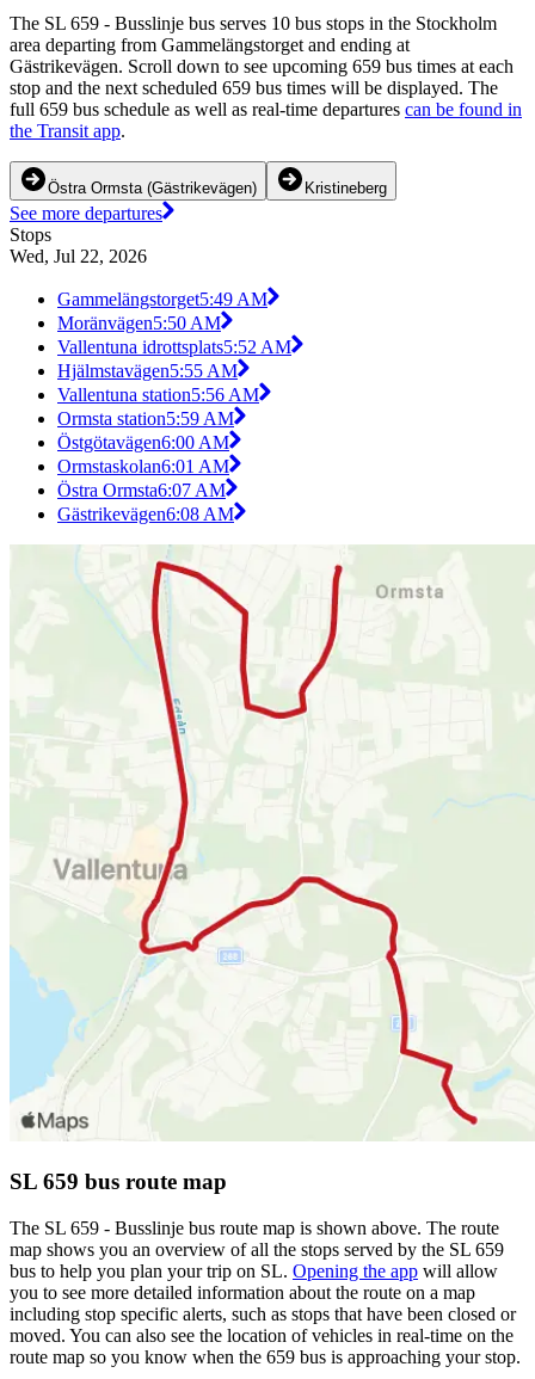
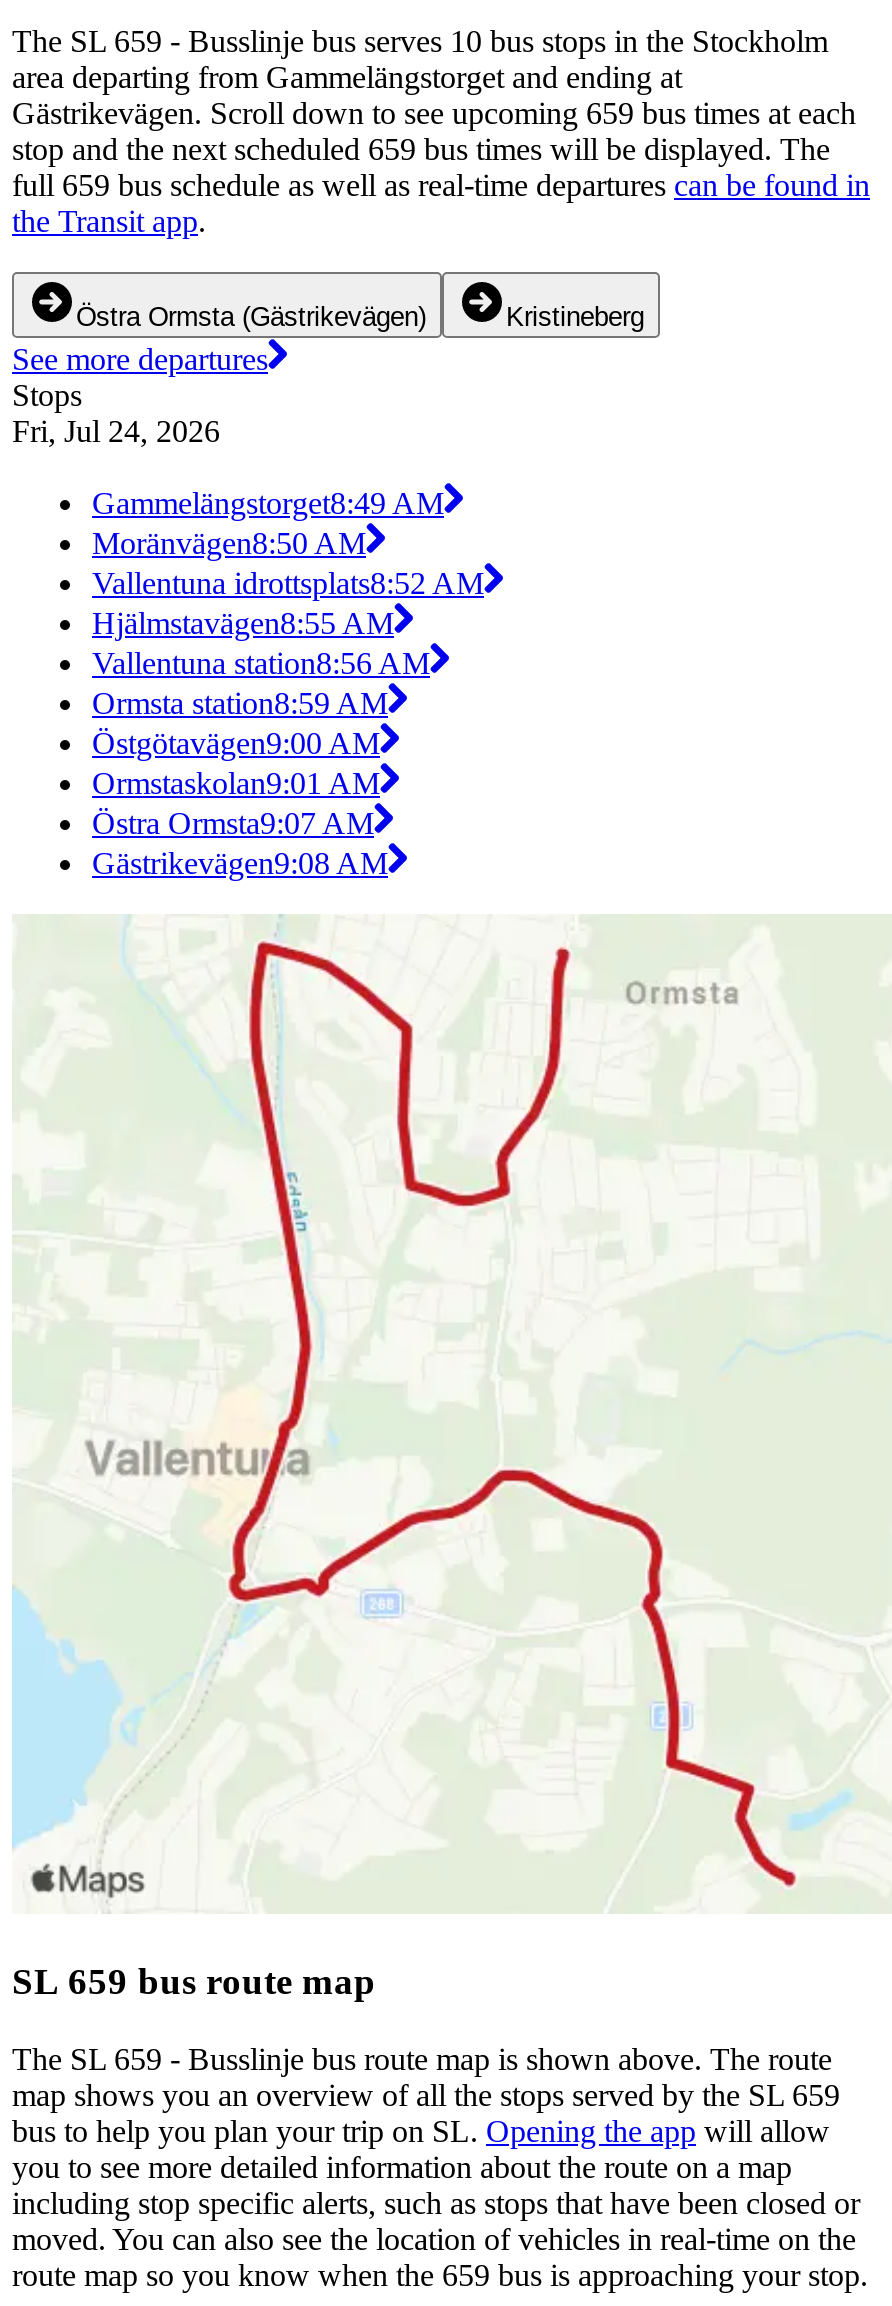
- Wed, Jul 22, 2026
+ Fri, Jul 24, 2026

- Gammelängstorget5:49 AM
+ Gammelängstorget8:49 AM

- Moränvägen5:50 AM
+ Moränvägen8:50 AM

- Vallentuna idrottsplats5:52 AM
+ Vallentuna idrottsplats8:52 AM

- Hjälmstavägen5:55 AM
+ Hjälmstavägen8:55 AM

- Vallentuna station5:56 AM
+ Vallentuna station8:56 AM

- Ormsta station5:59 AM
+ Ormsta station8:59 AM

- Östgötavägen6:00 AM
+ Östgötavägen9:00 AM

- Ormstaskolan6:01 AM
+ Ormstaskolan9:01 AM

- Östra Ormsta6:07 AM
+ Östra Ormsta9:07 AM

- Gästrikevägen6:08 AM
+ Gästrikevägen9:08 AM
